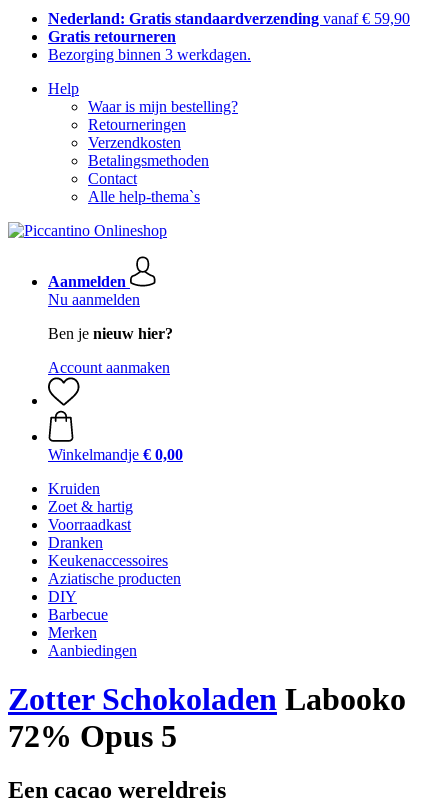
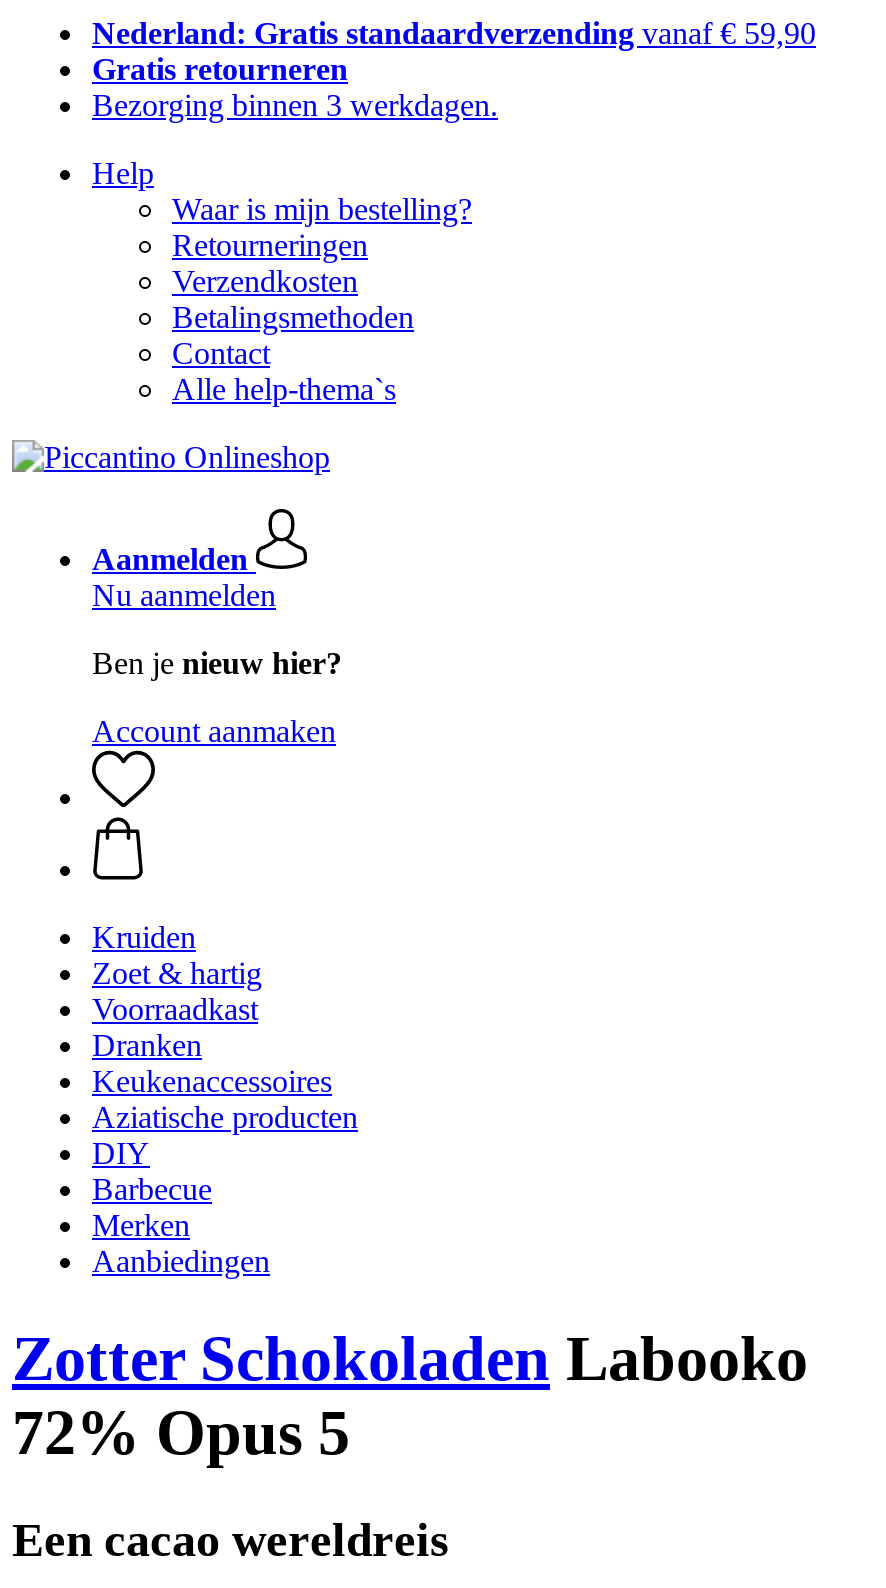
- Winkelmandje € 0,00
